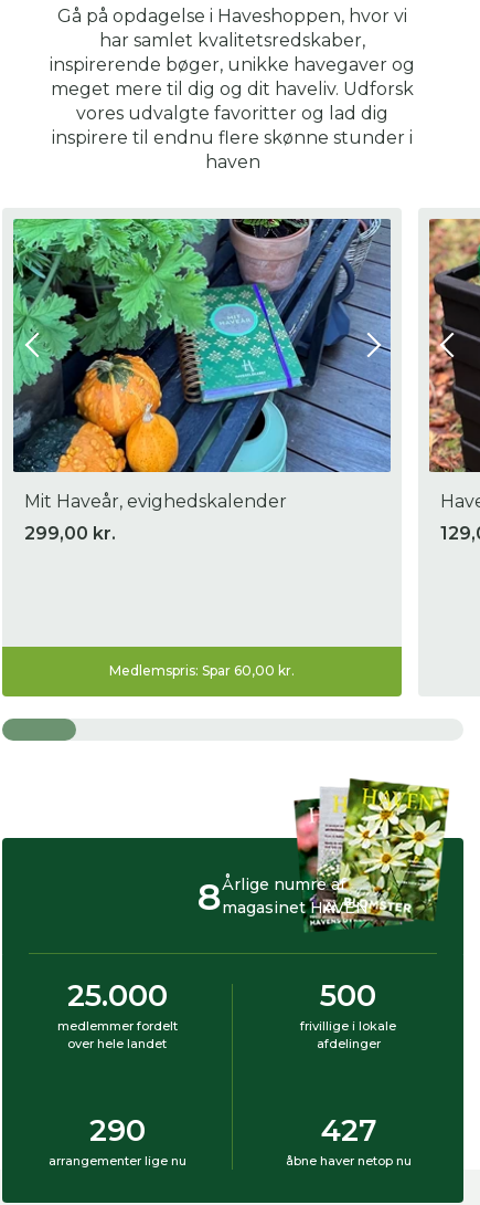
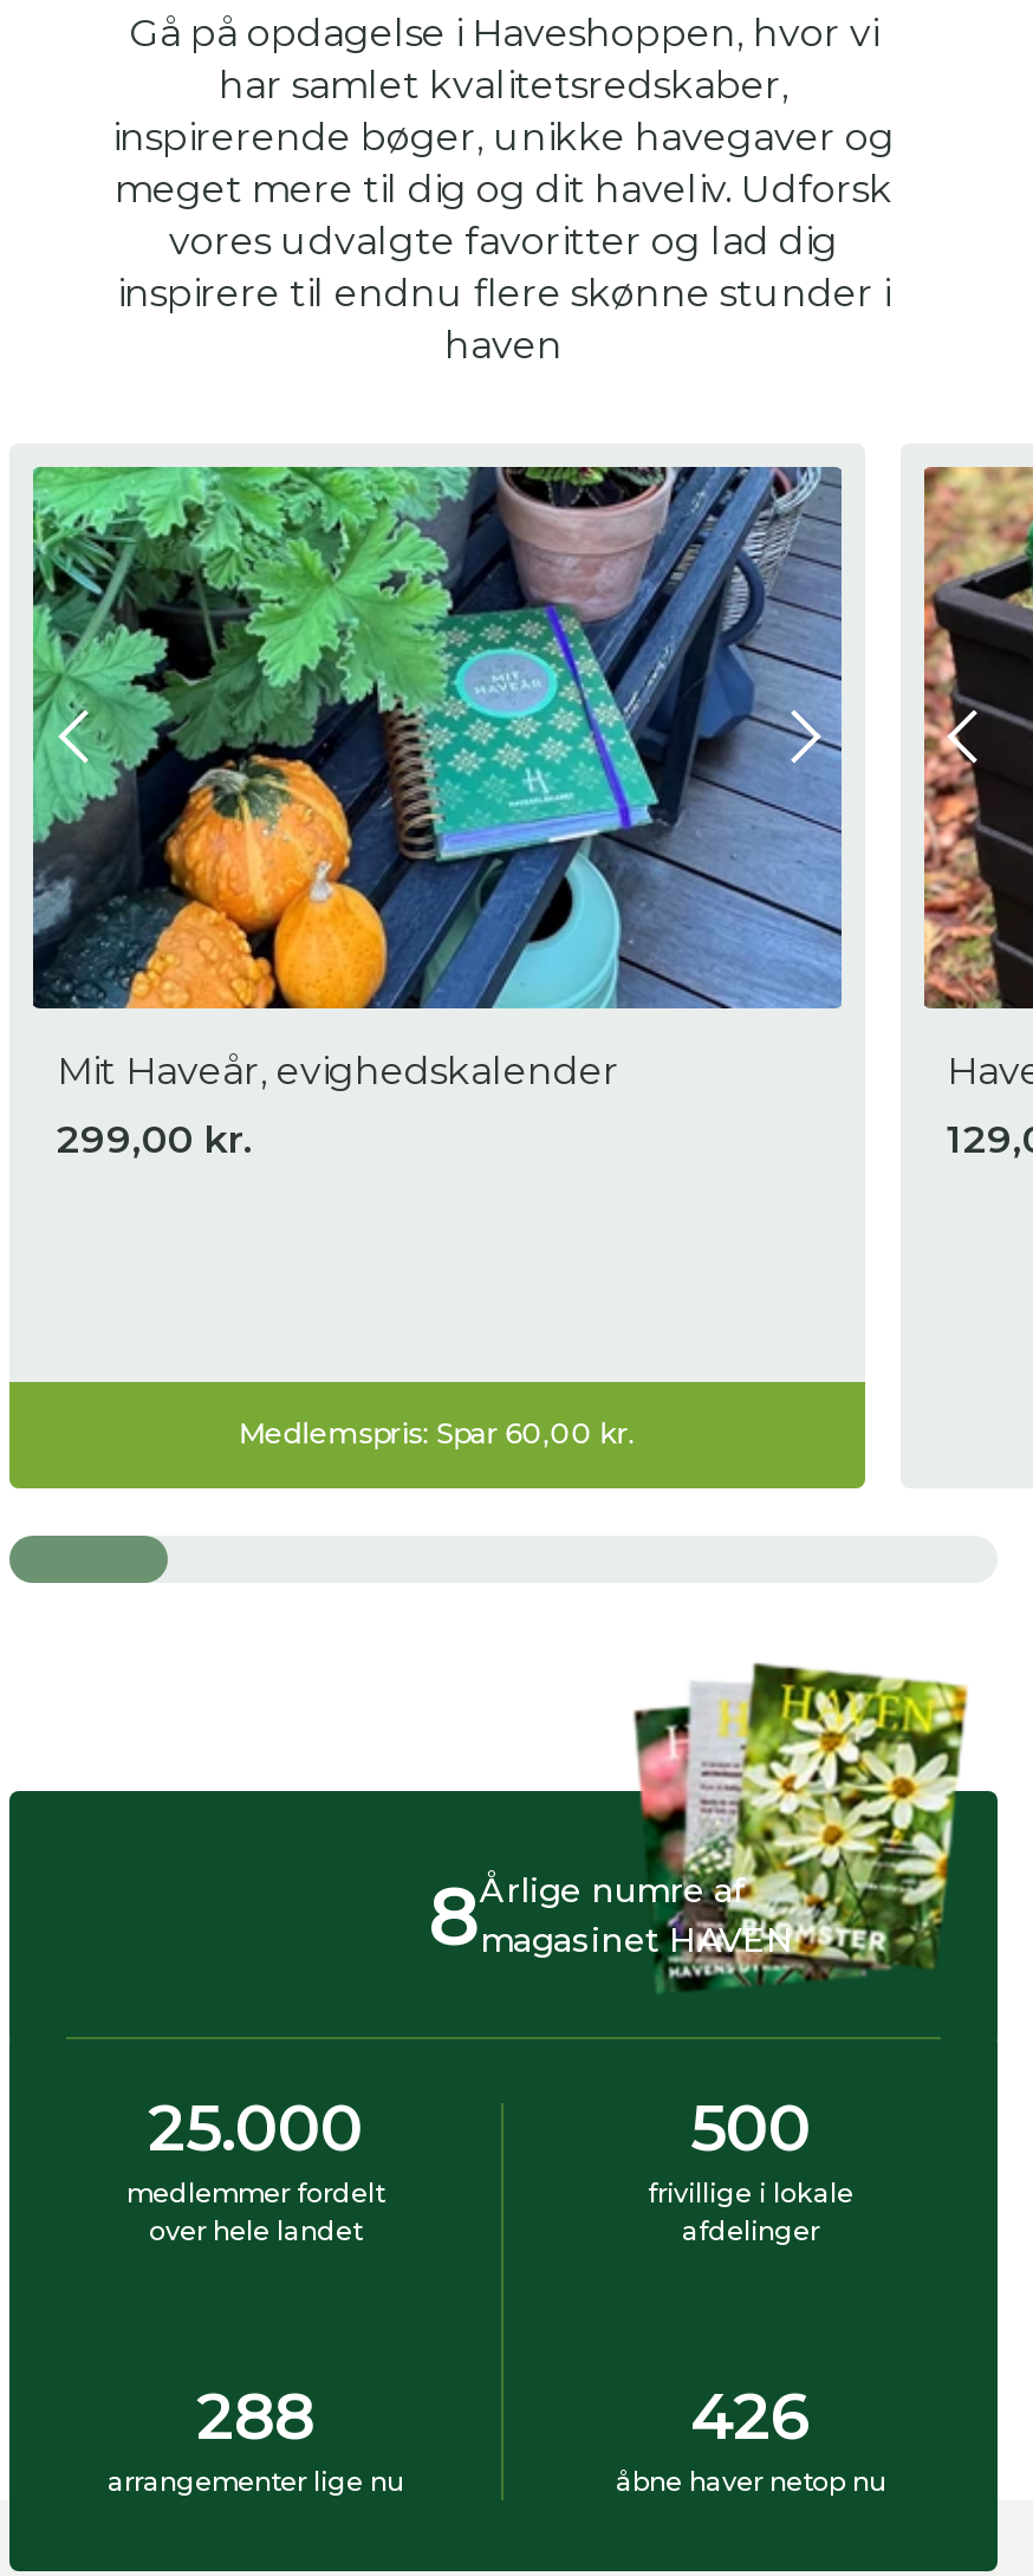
- 290
+ 288

- 427
+ 426
